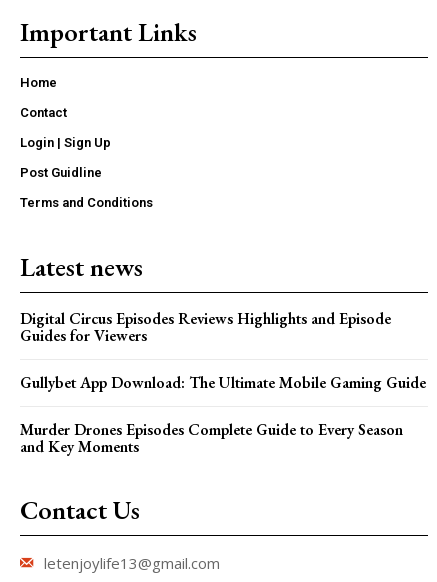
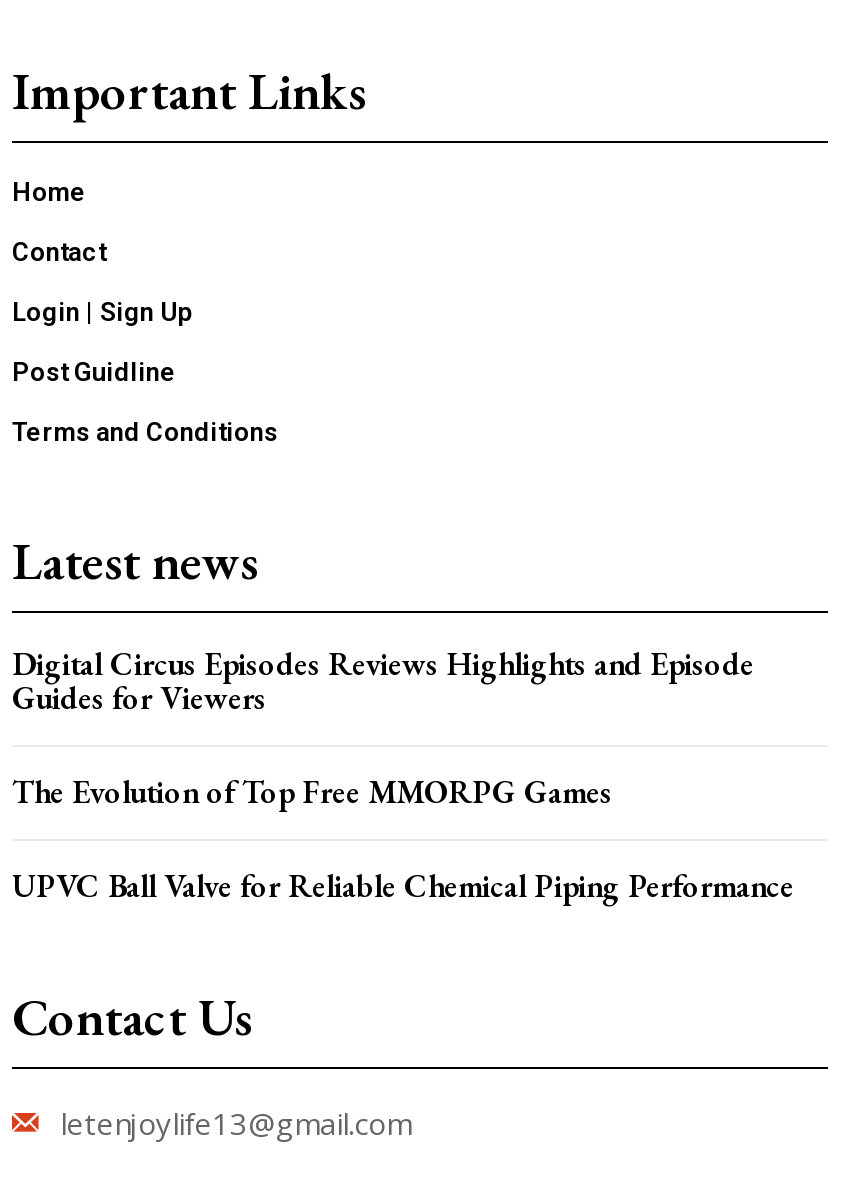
- Gullybet App Download: The Ultimate Mobile Gaming Guide
+ The Evolution of Top Free MMORPG Games

- Murder Drones Episodes Complete Guide to Every Season
- and Key Moments
+ UPVC Ball Valve for Reliable Chemical Piping Performance
